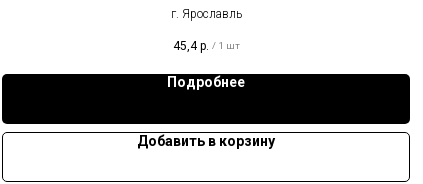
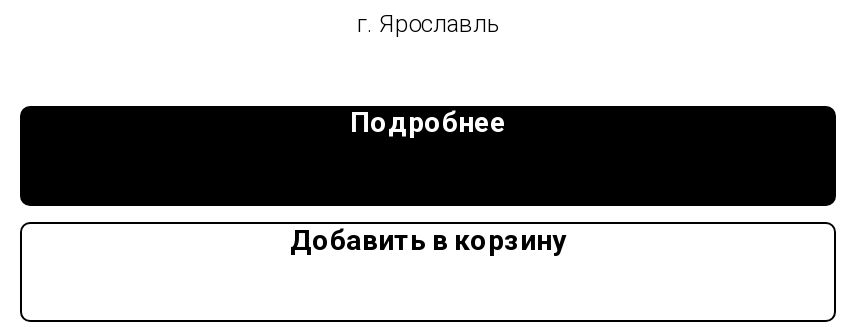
- 45,4 р. / 1 шт
